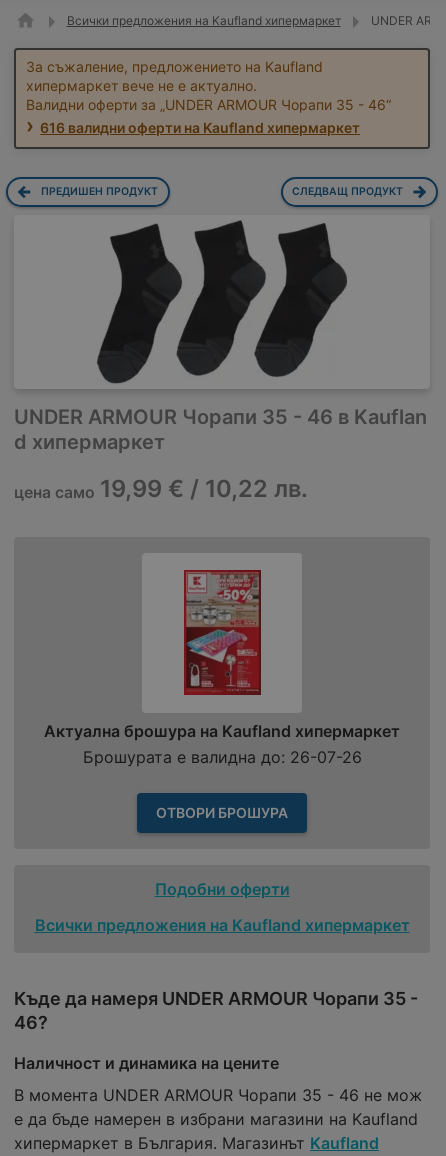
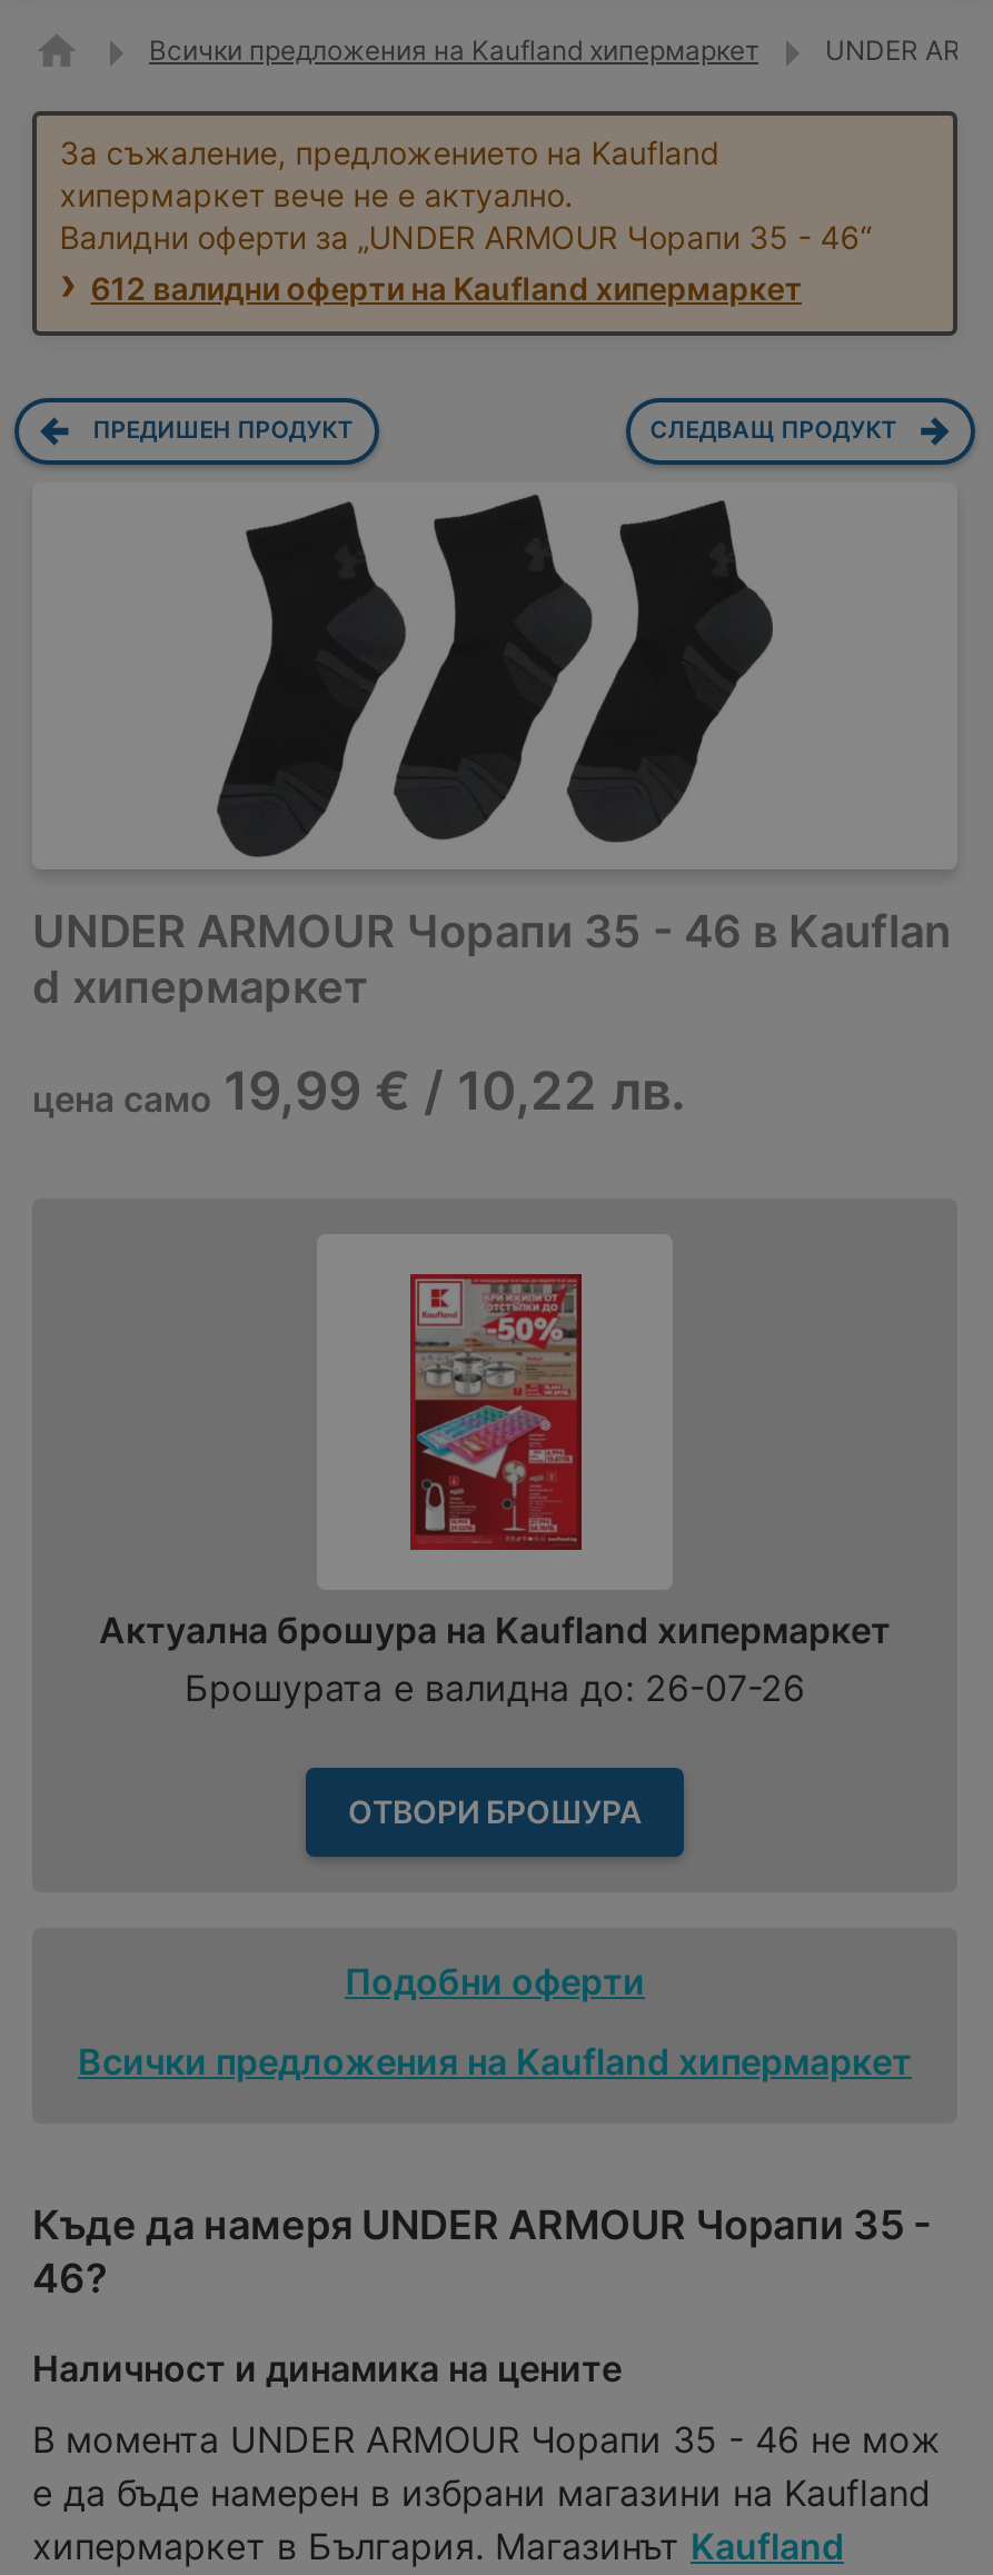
- 616 валидни оферти на Kaufland хипермаркет
+ 612 валидни оферти на Kaufland хипермаркет
